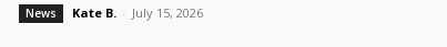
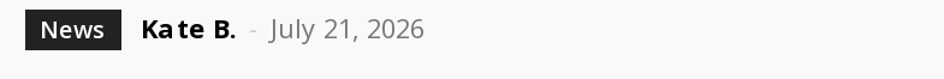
- News Kate B. - July 15, 2026
+ News Kate B. - July 21, 2026
